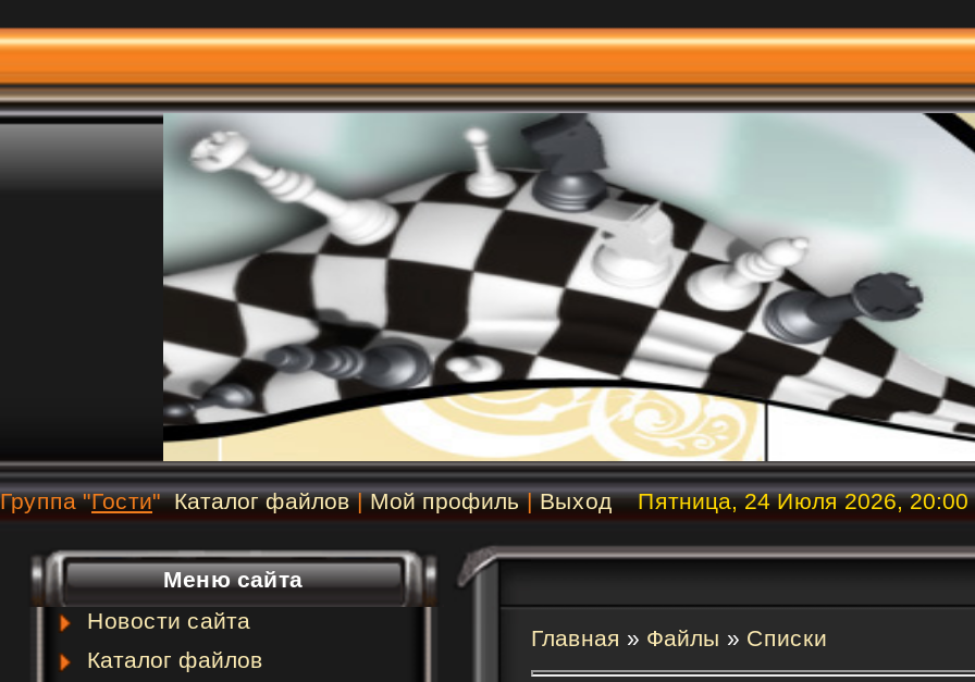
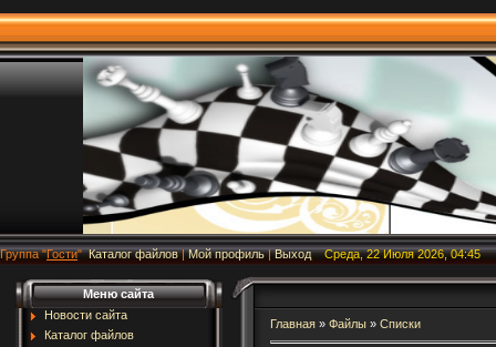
- Пятница, 24 Июля 2026, 20:00
+ Среда, 22 Июля 2026, 04:45
